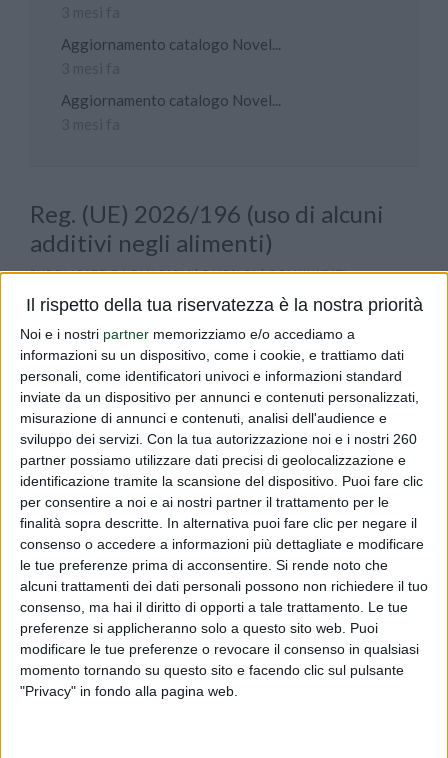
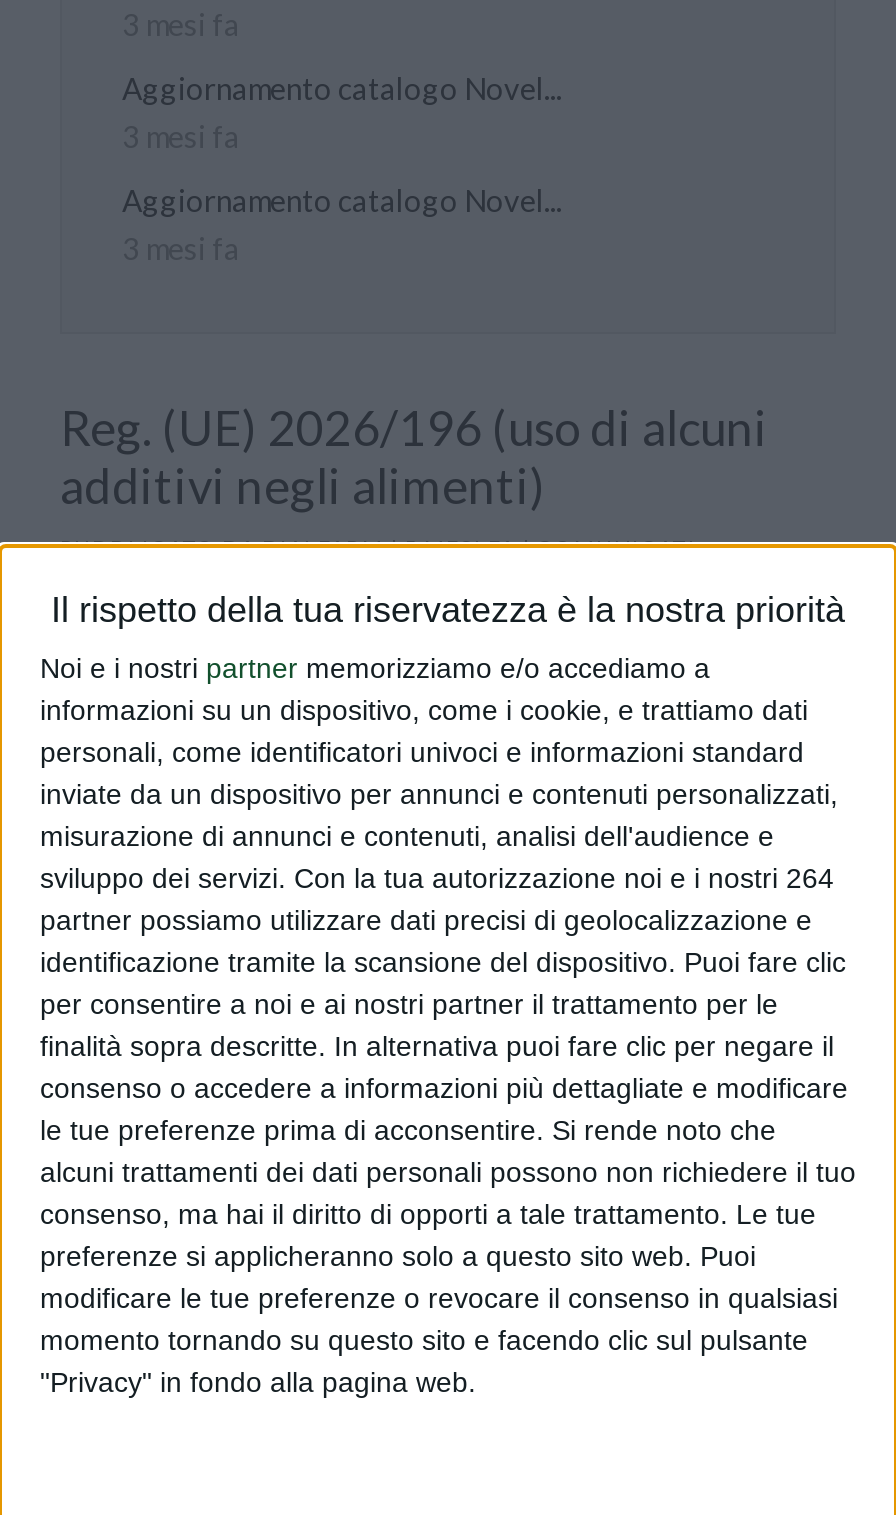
- sviluppo dei servizi. Con la tua autorizzazione noi e i nostri 260
+ sviluppo dei servizi. Con la tua autorizzazione noi e i nostri 264
